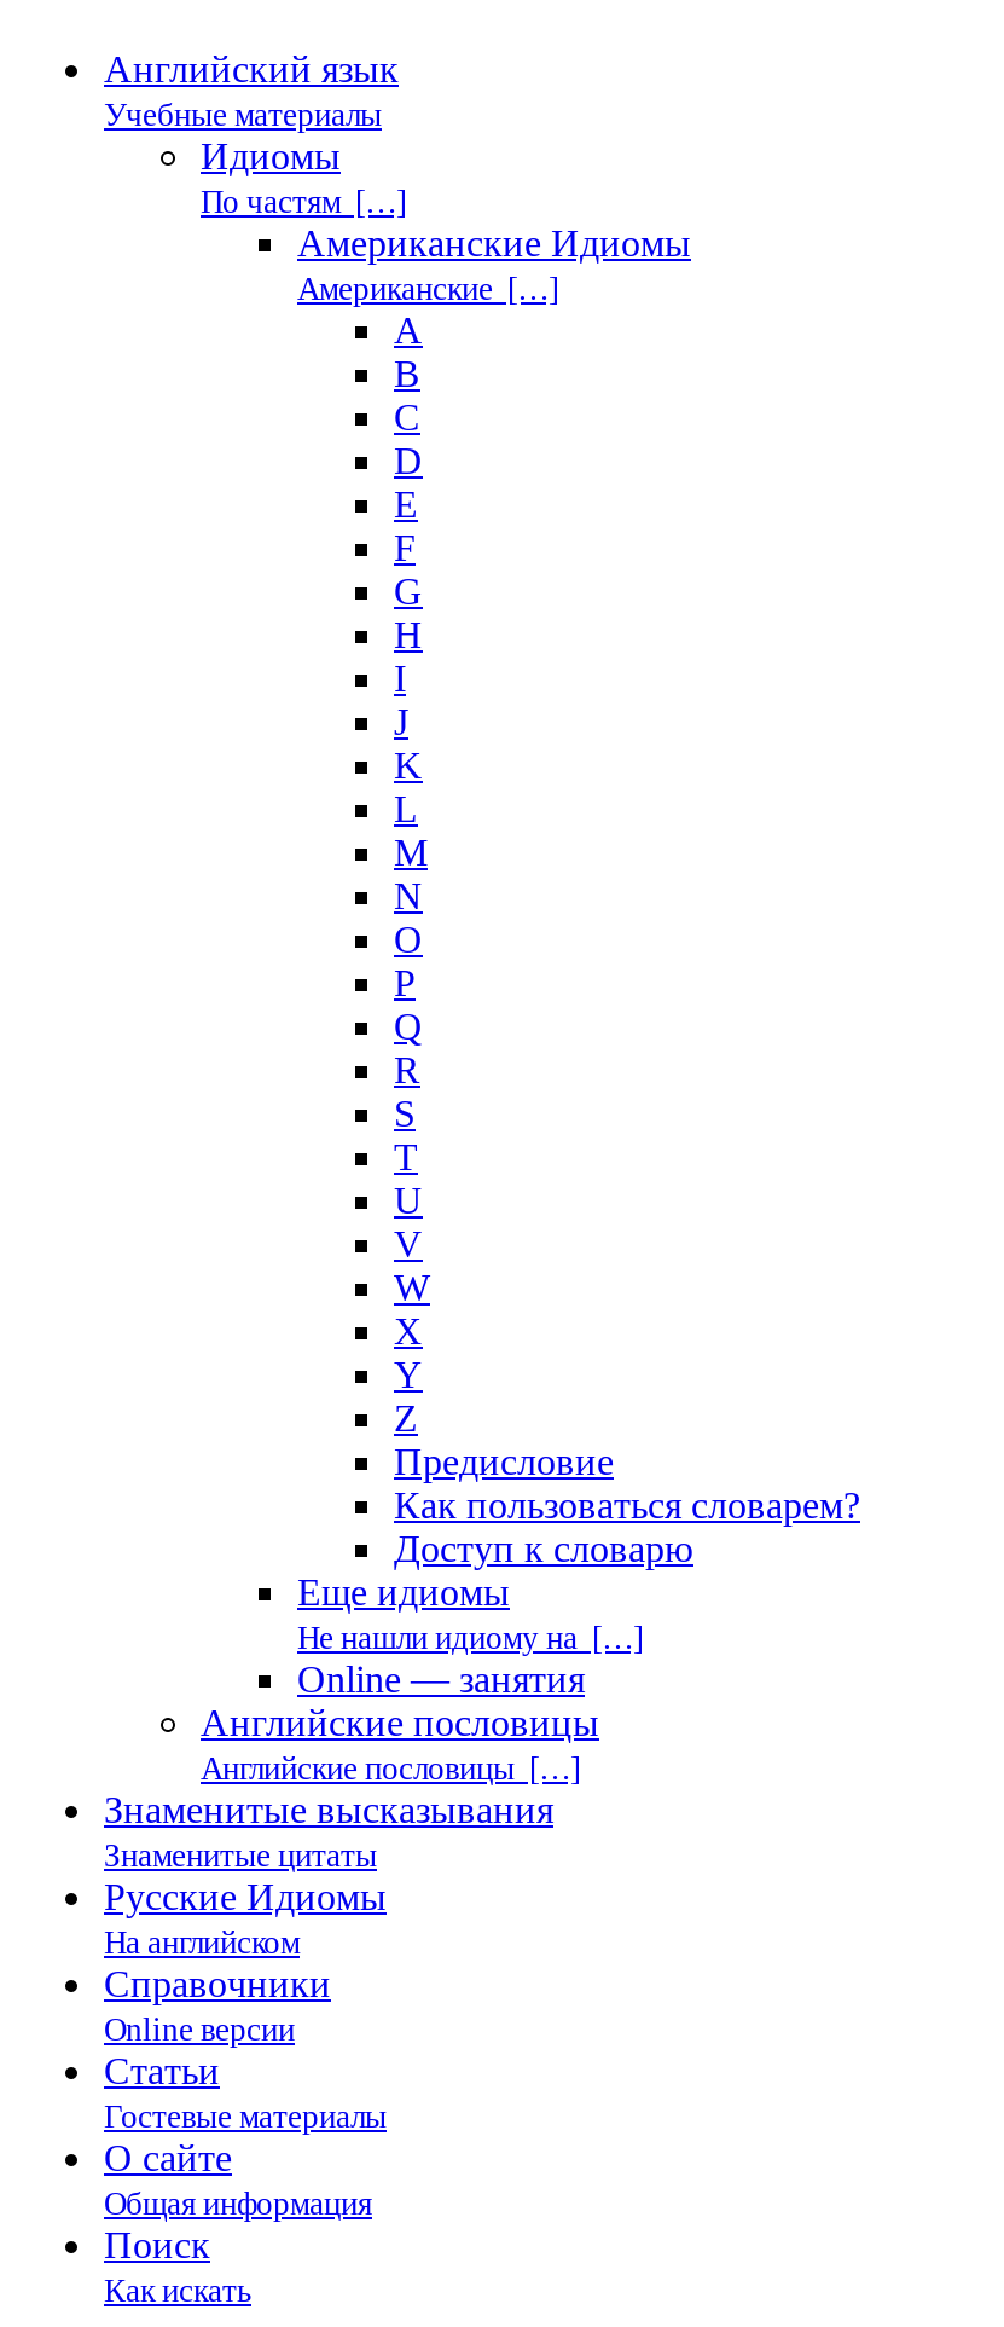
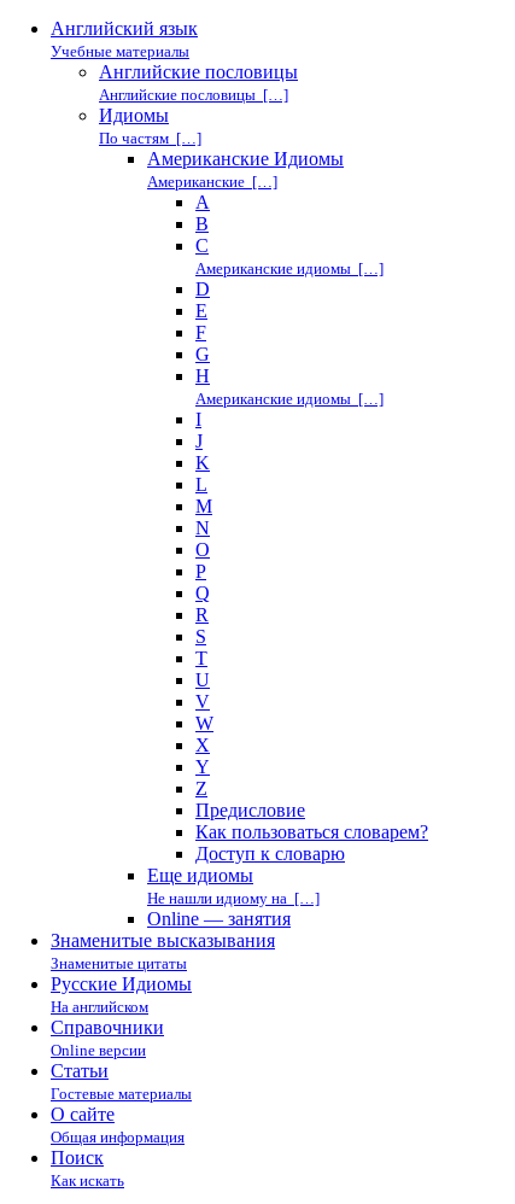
+ Американские идиомы […]

moved down: D | E | F | G | H

moved down: I | J | K | ... | Не нашли идиому на […] | Online — занятия

+ Американские идиомы […]

moved up: Английские пословицы | Английские пословицы […]
